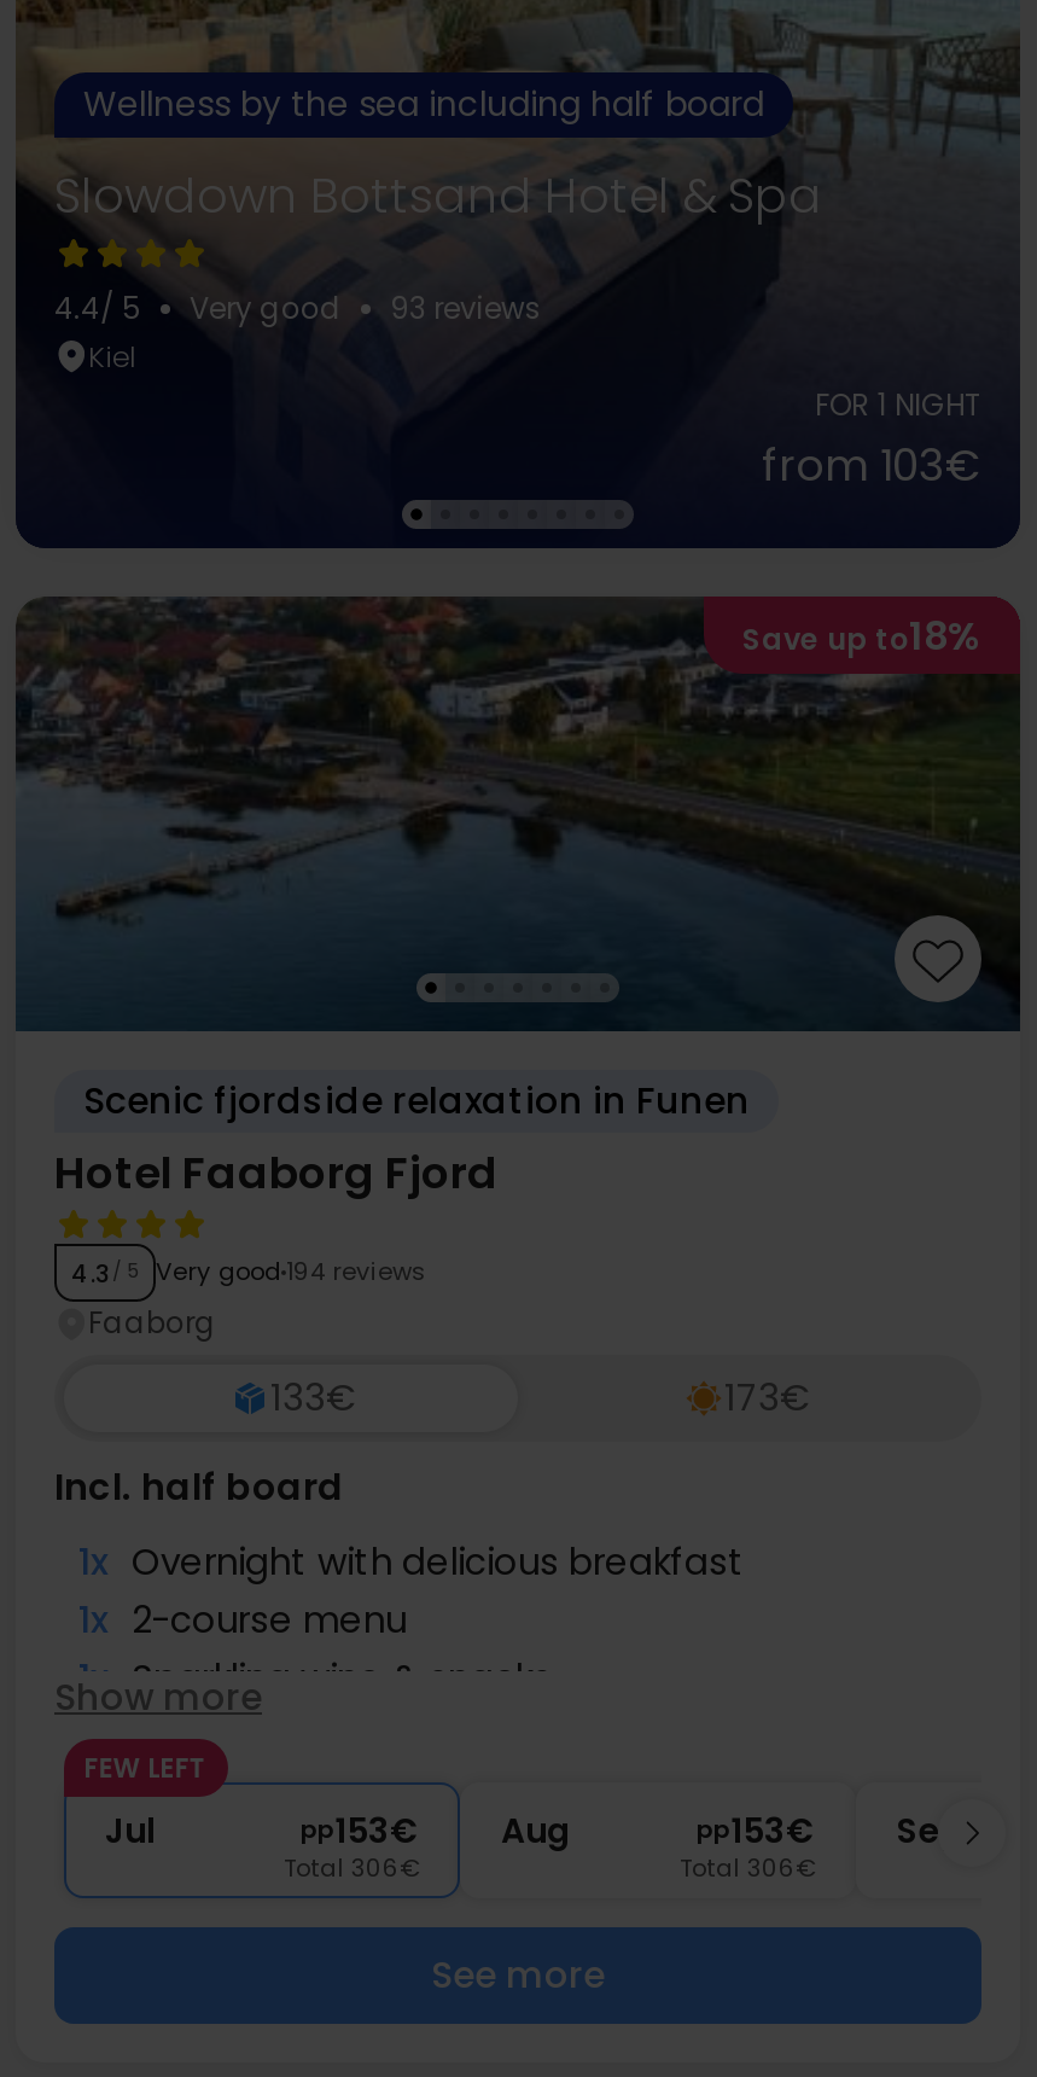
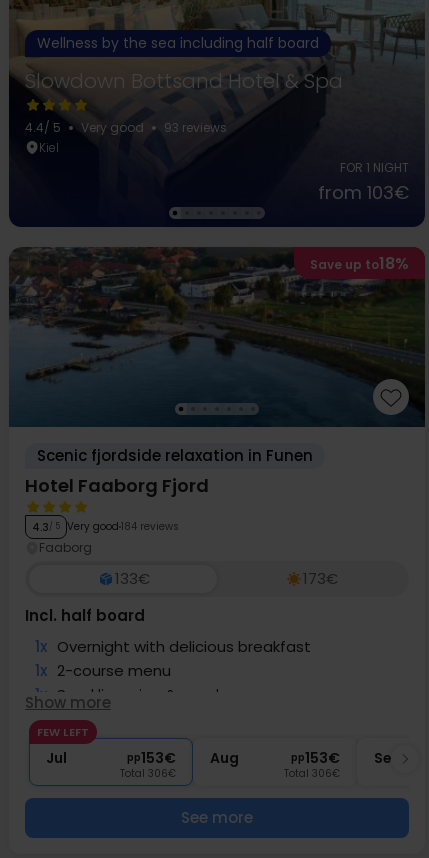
- 4.3/ 5 Very good 194 reviews
+ 4.3/ 5 Very good 184 reviews
